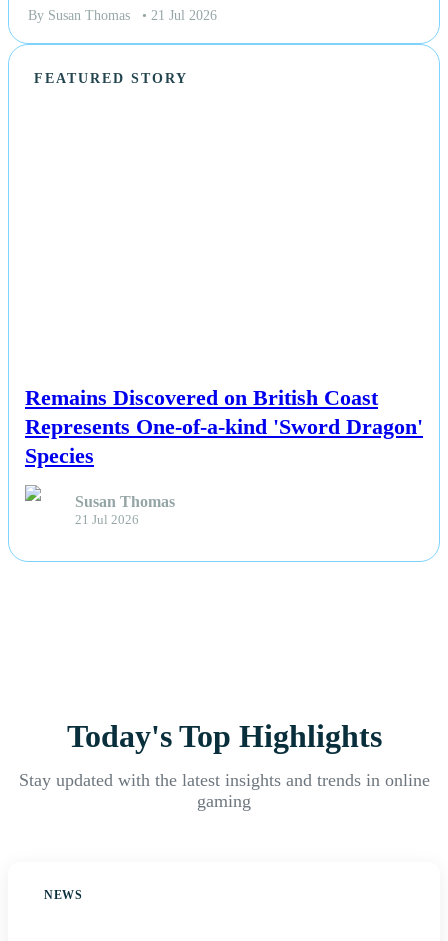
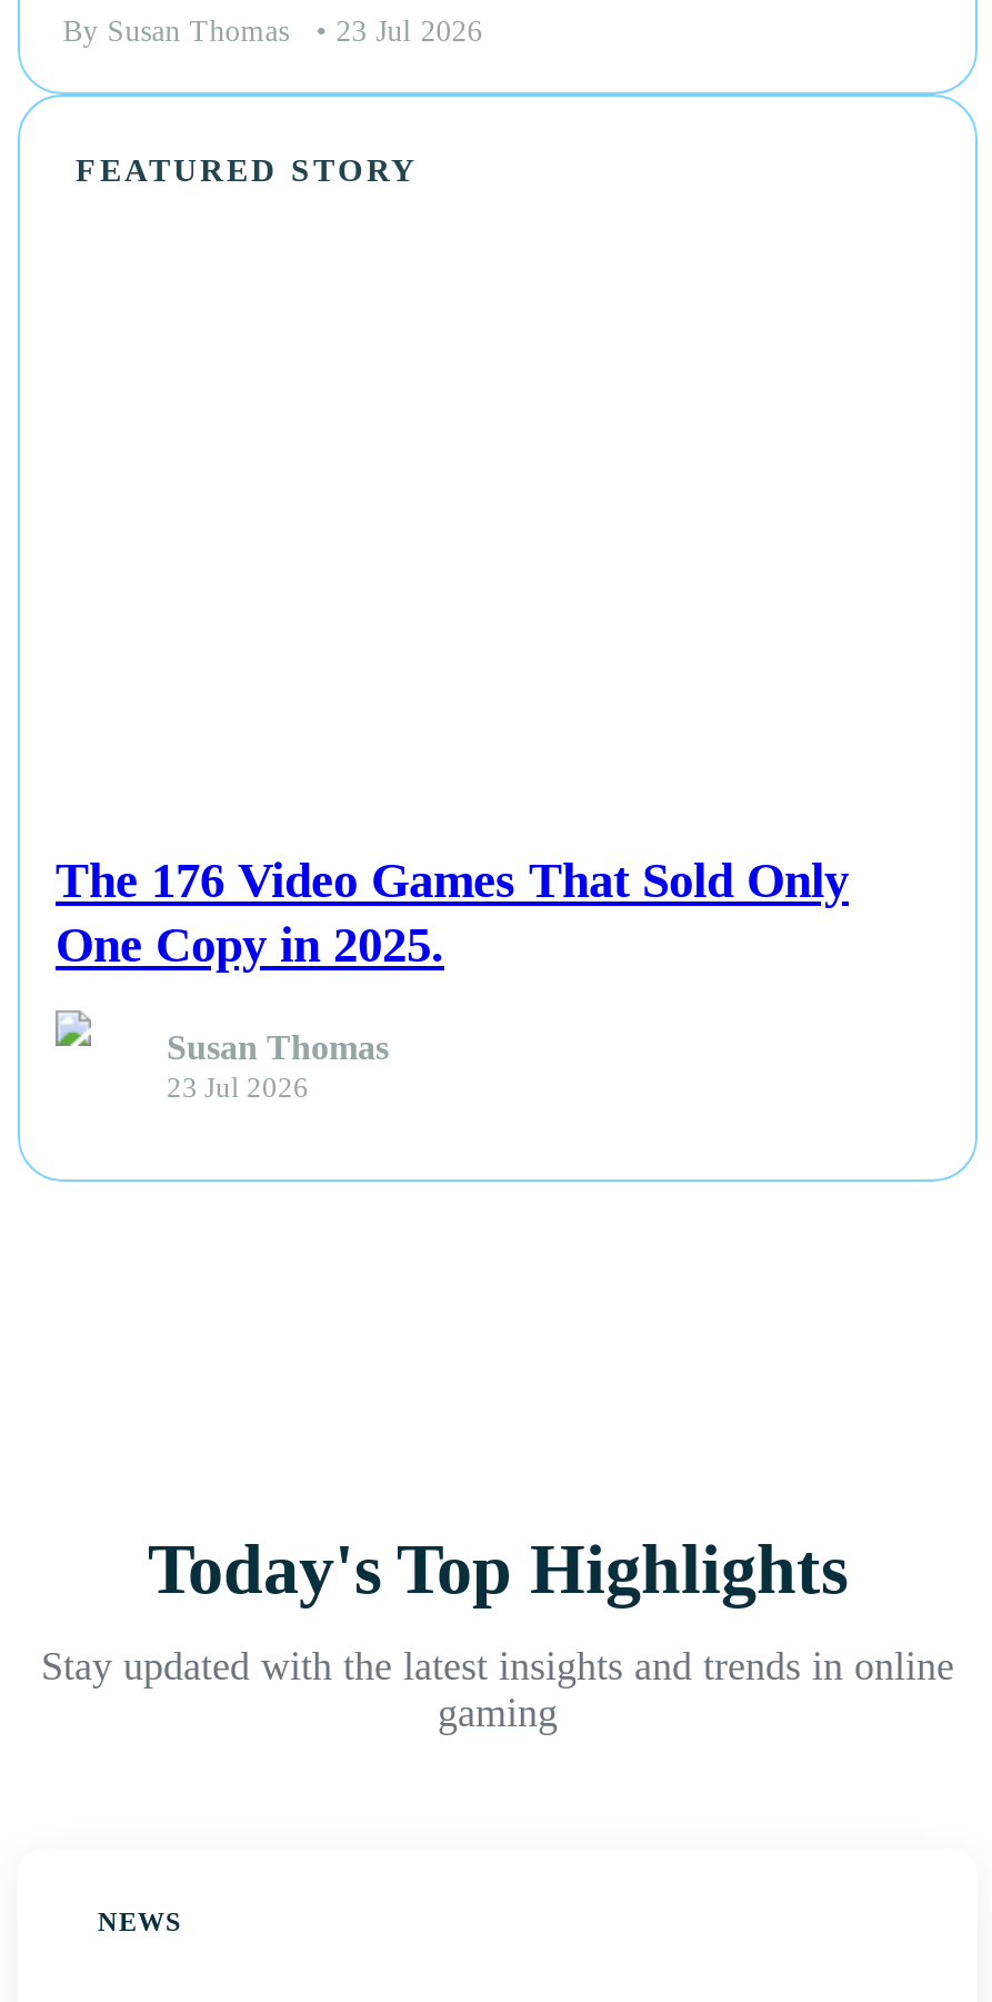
- By Susan Thomas • 21 Jul 2026
+ By Susan Thomas • 23 Jul 2026

- Remains Discovered on British Coast
- Represents One-of-a-kind 'Sword Dragon'
- Species
+ The 176 Video Games That Sold Only
+ One Copy in 2025.

- 21 Jul 2026
+ 23 Jul 2026
